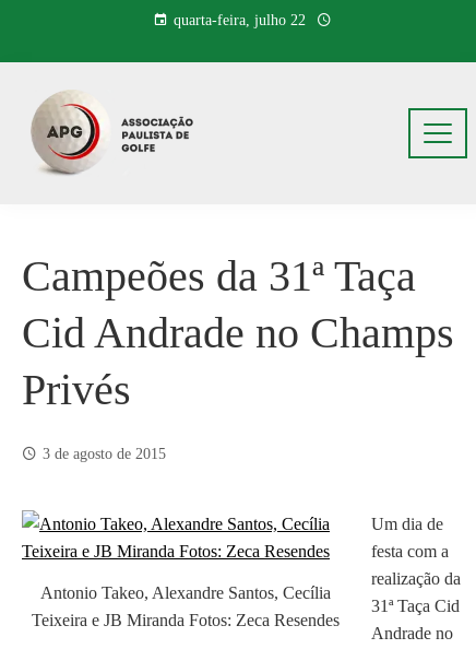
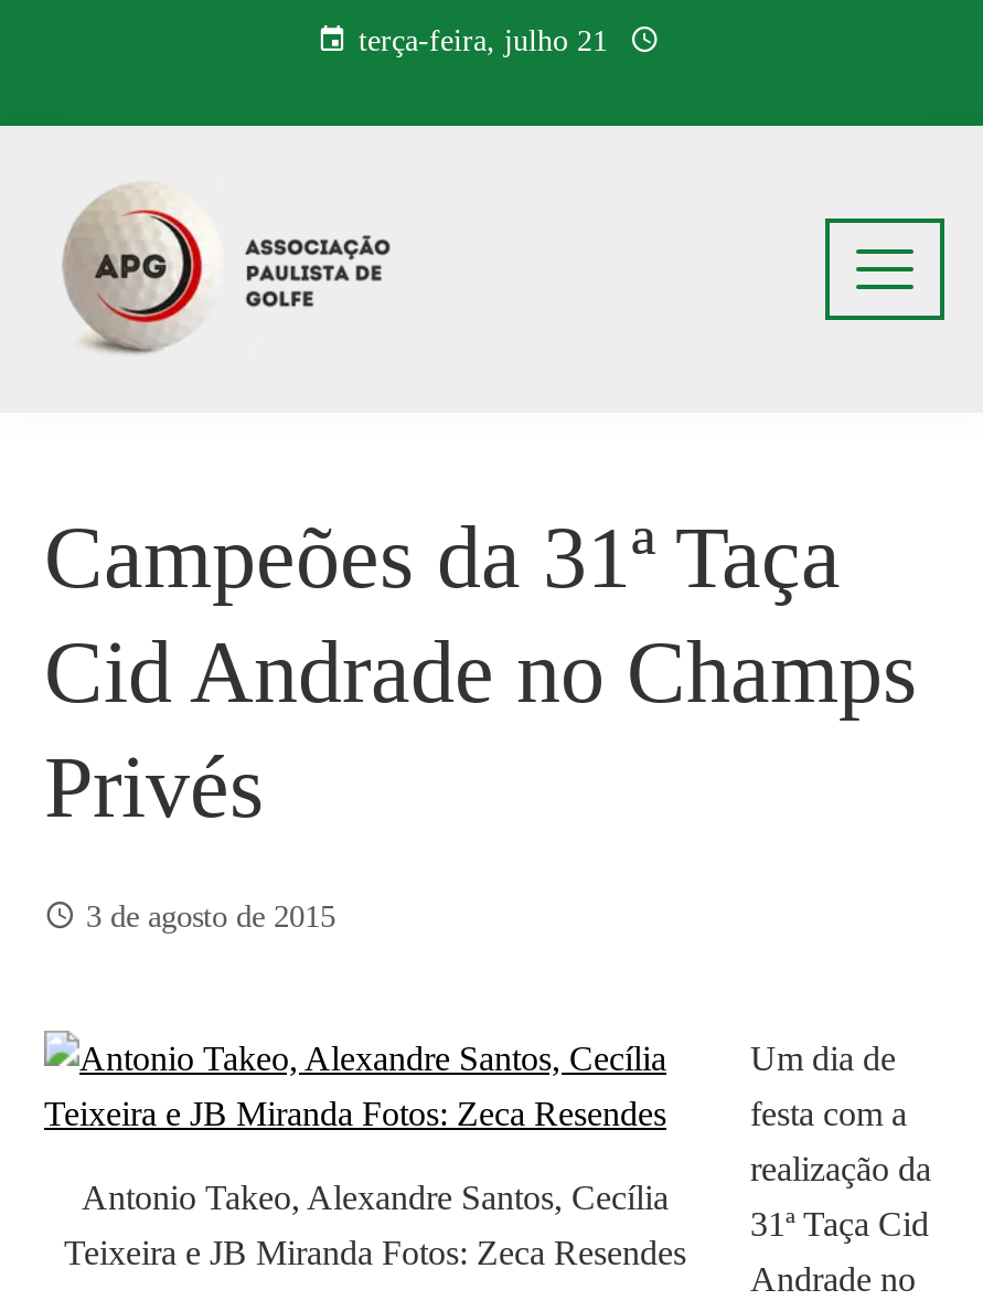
- quarta-feira, julho 22
+ terça-feira, julho 21
